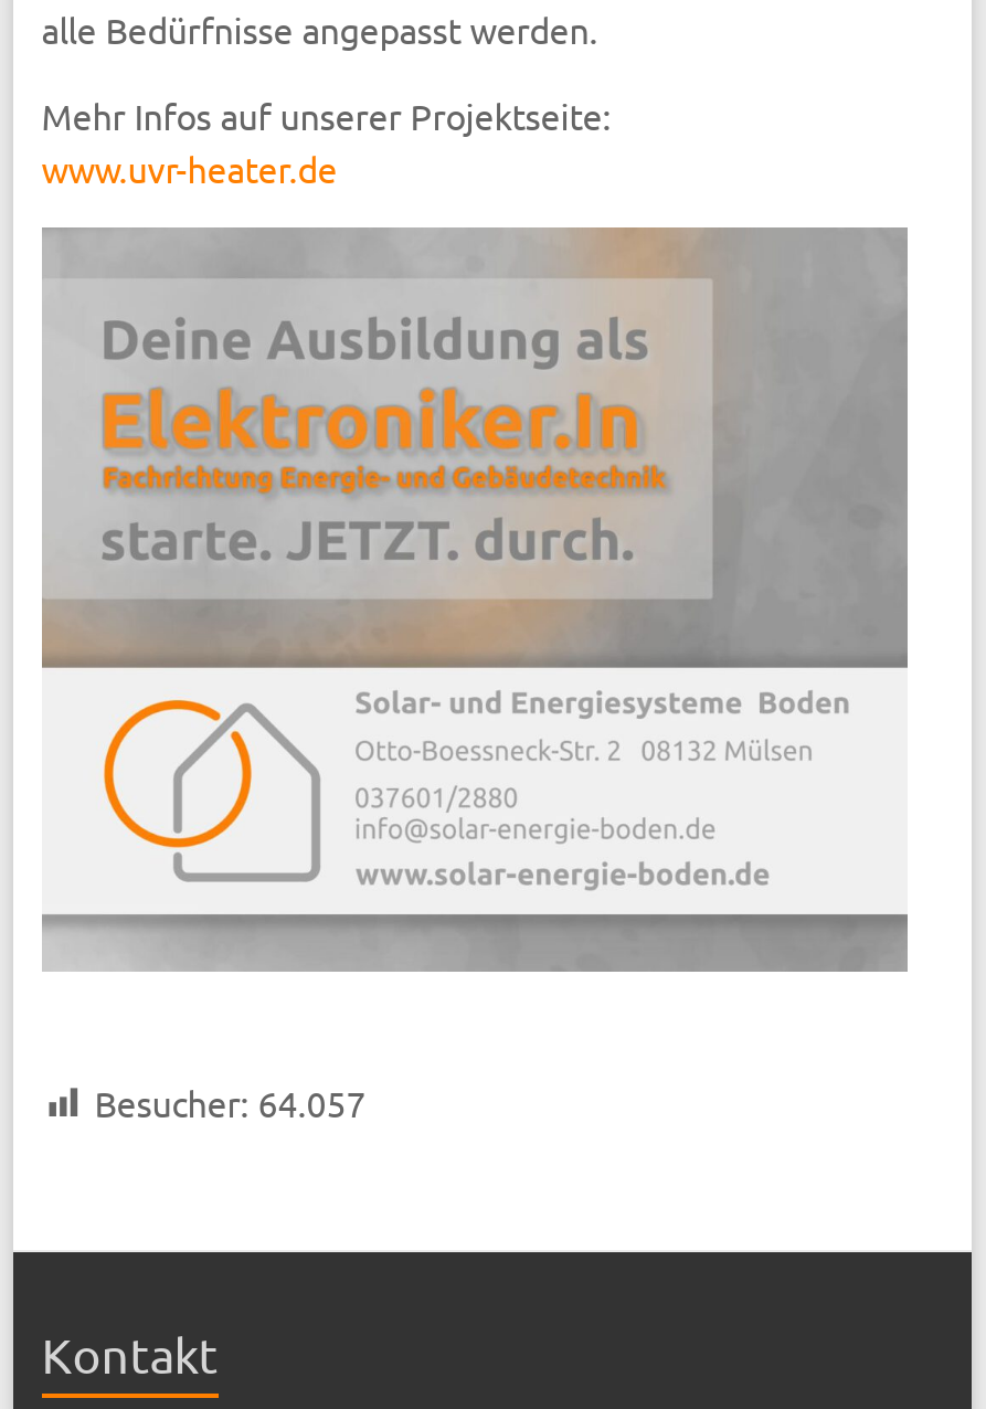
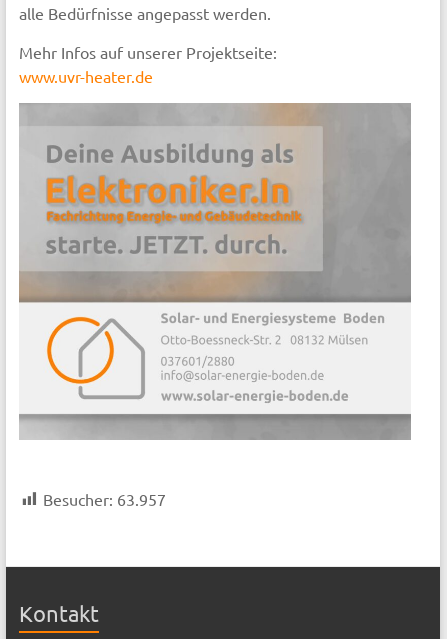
- Besucher: 64.057
+ Besucher: 63.957
